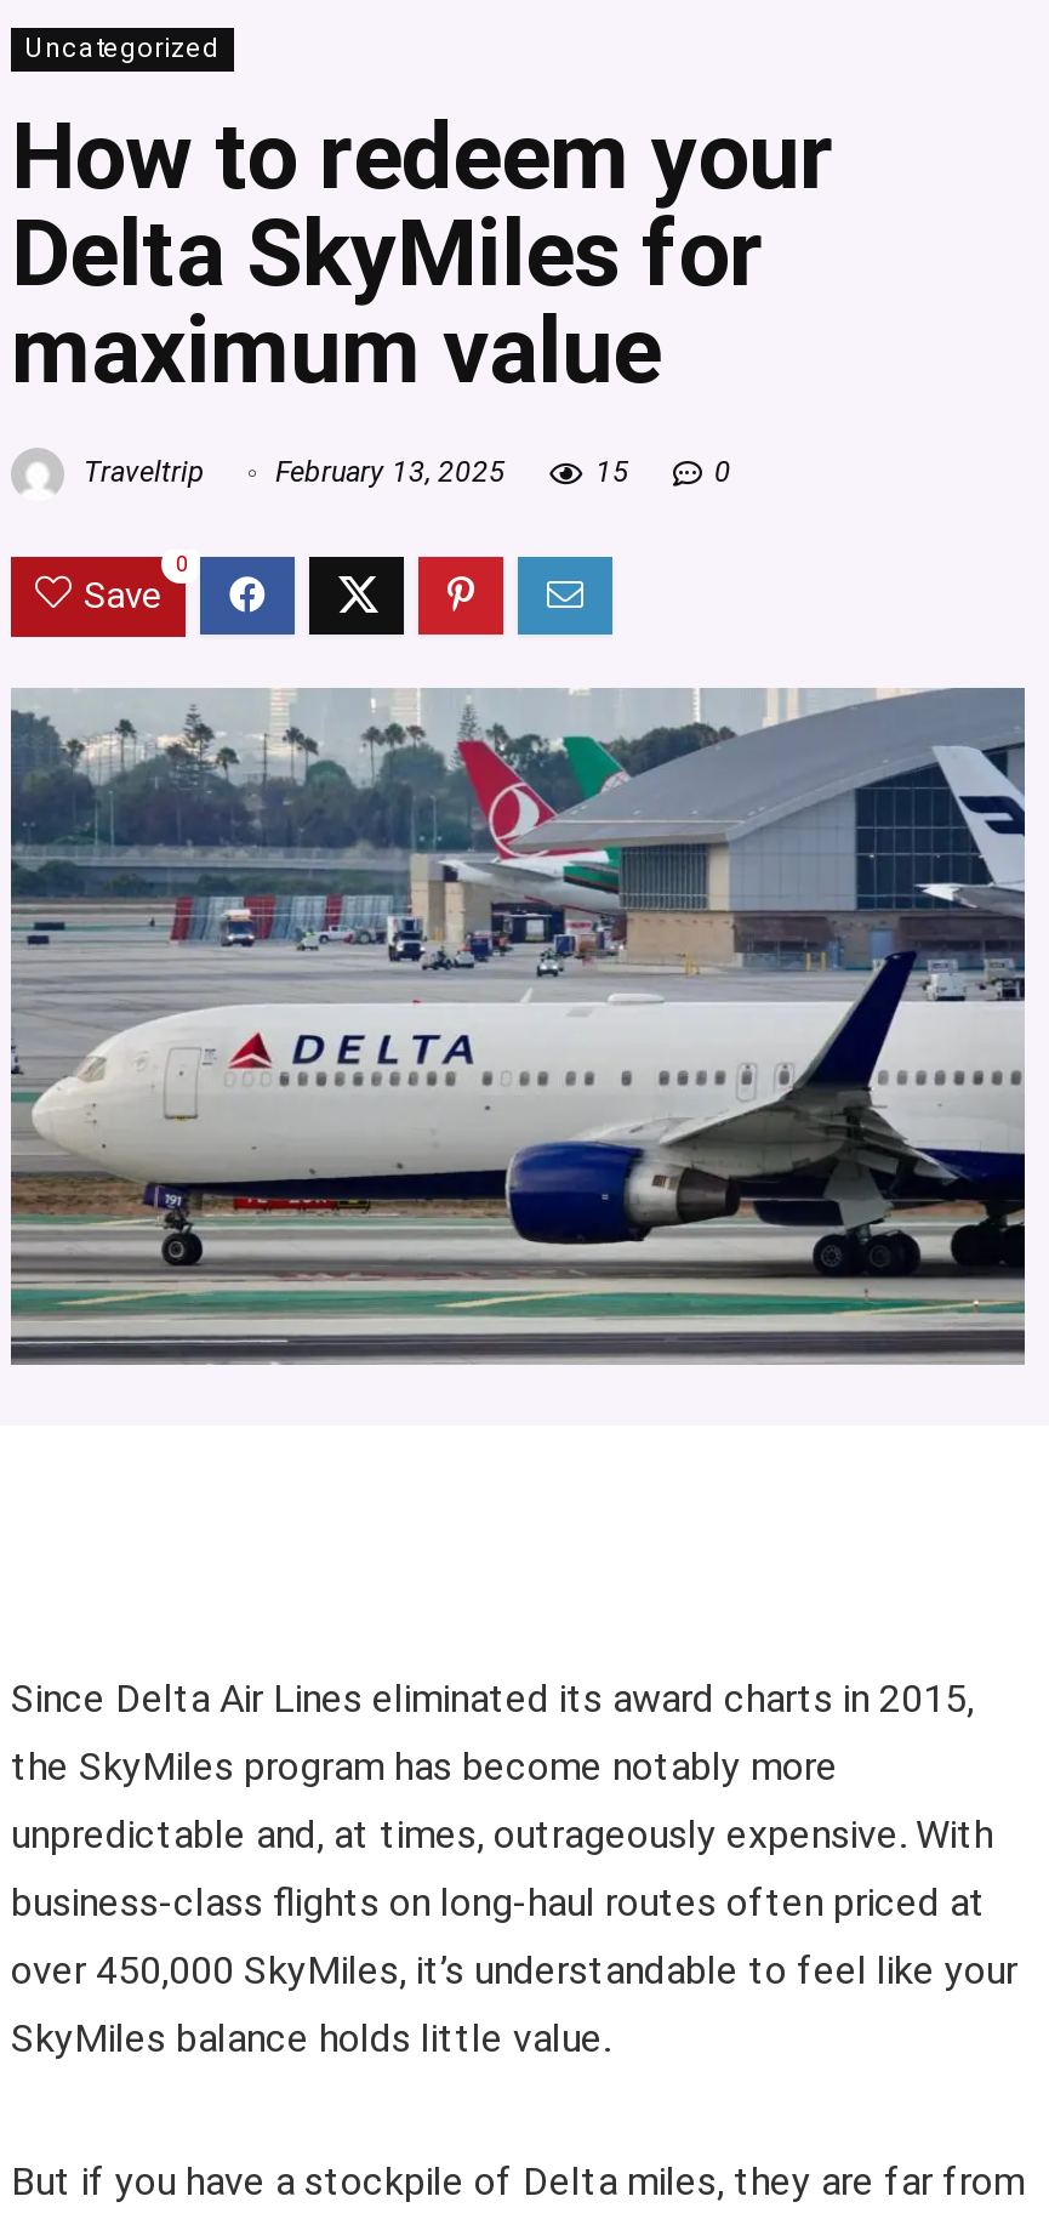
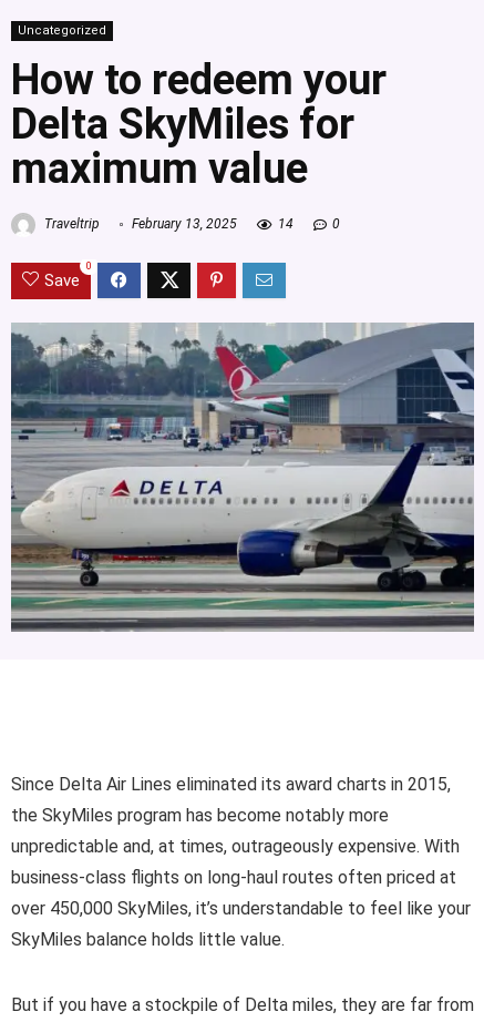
- 15
+ 14
